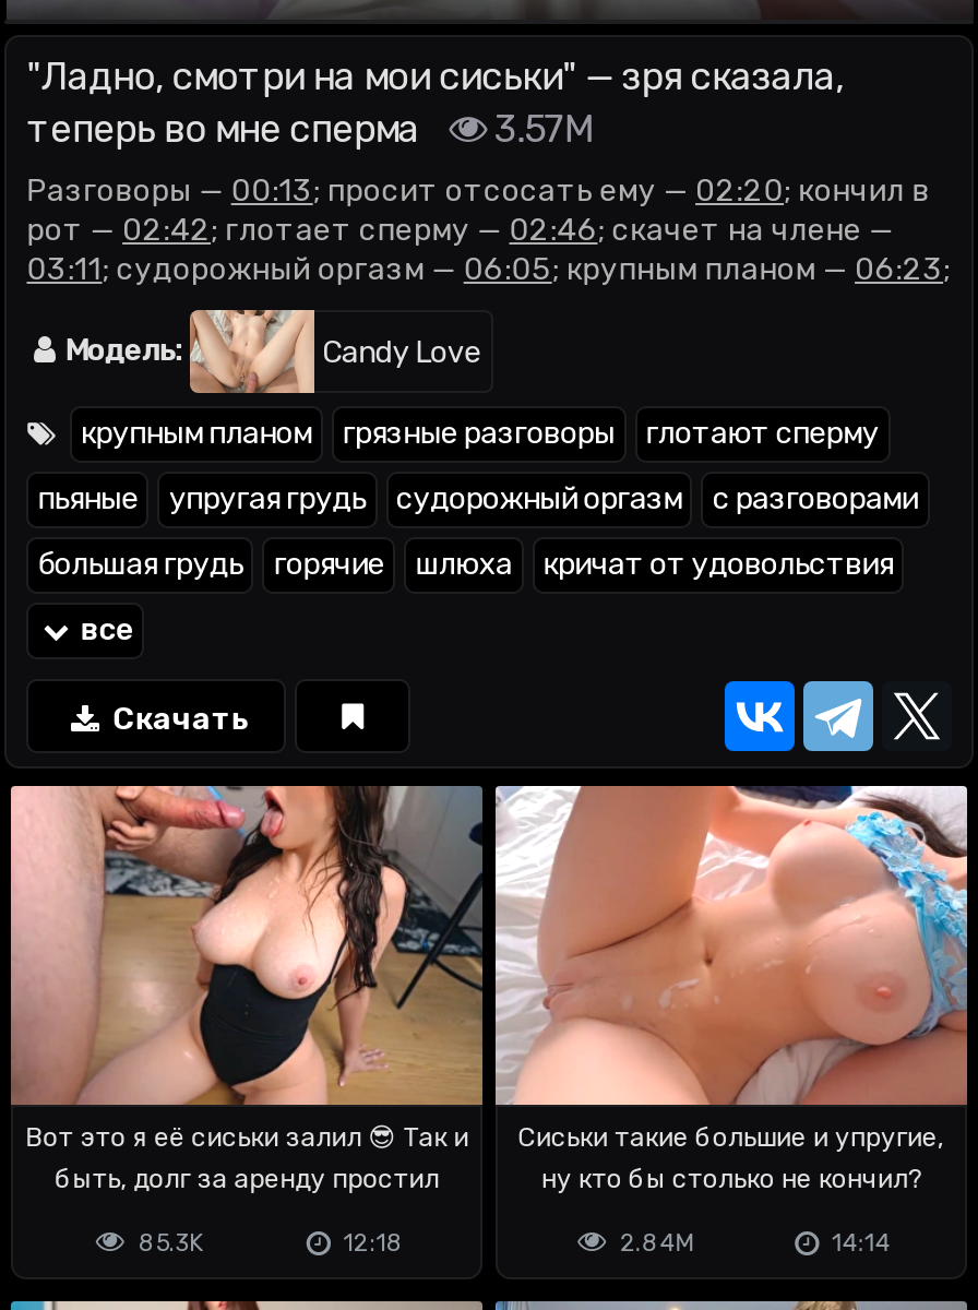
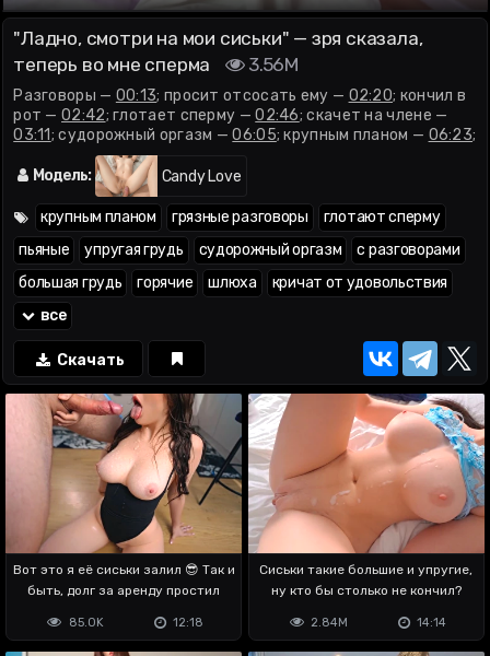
- теперь во мне сперма 3.57M
+ теперь во мне сперма 3.56M

- 85.3K
+ 85.0K
